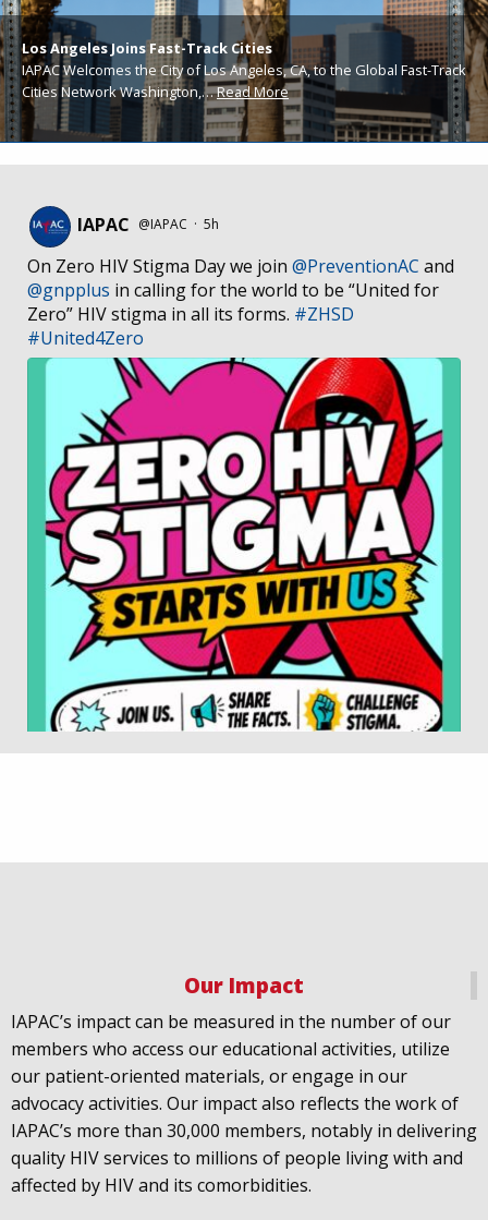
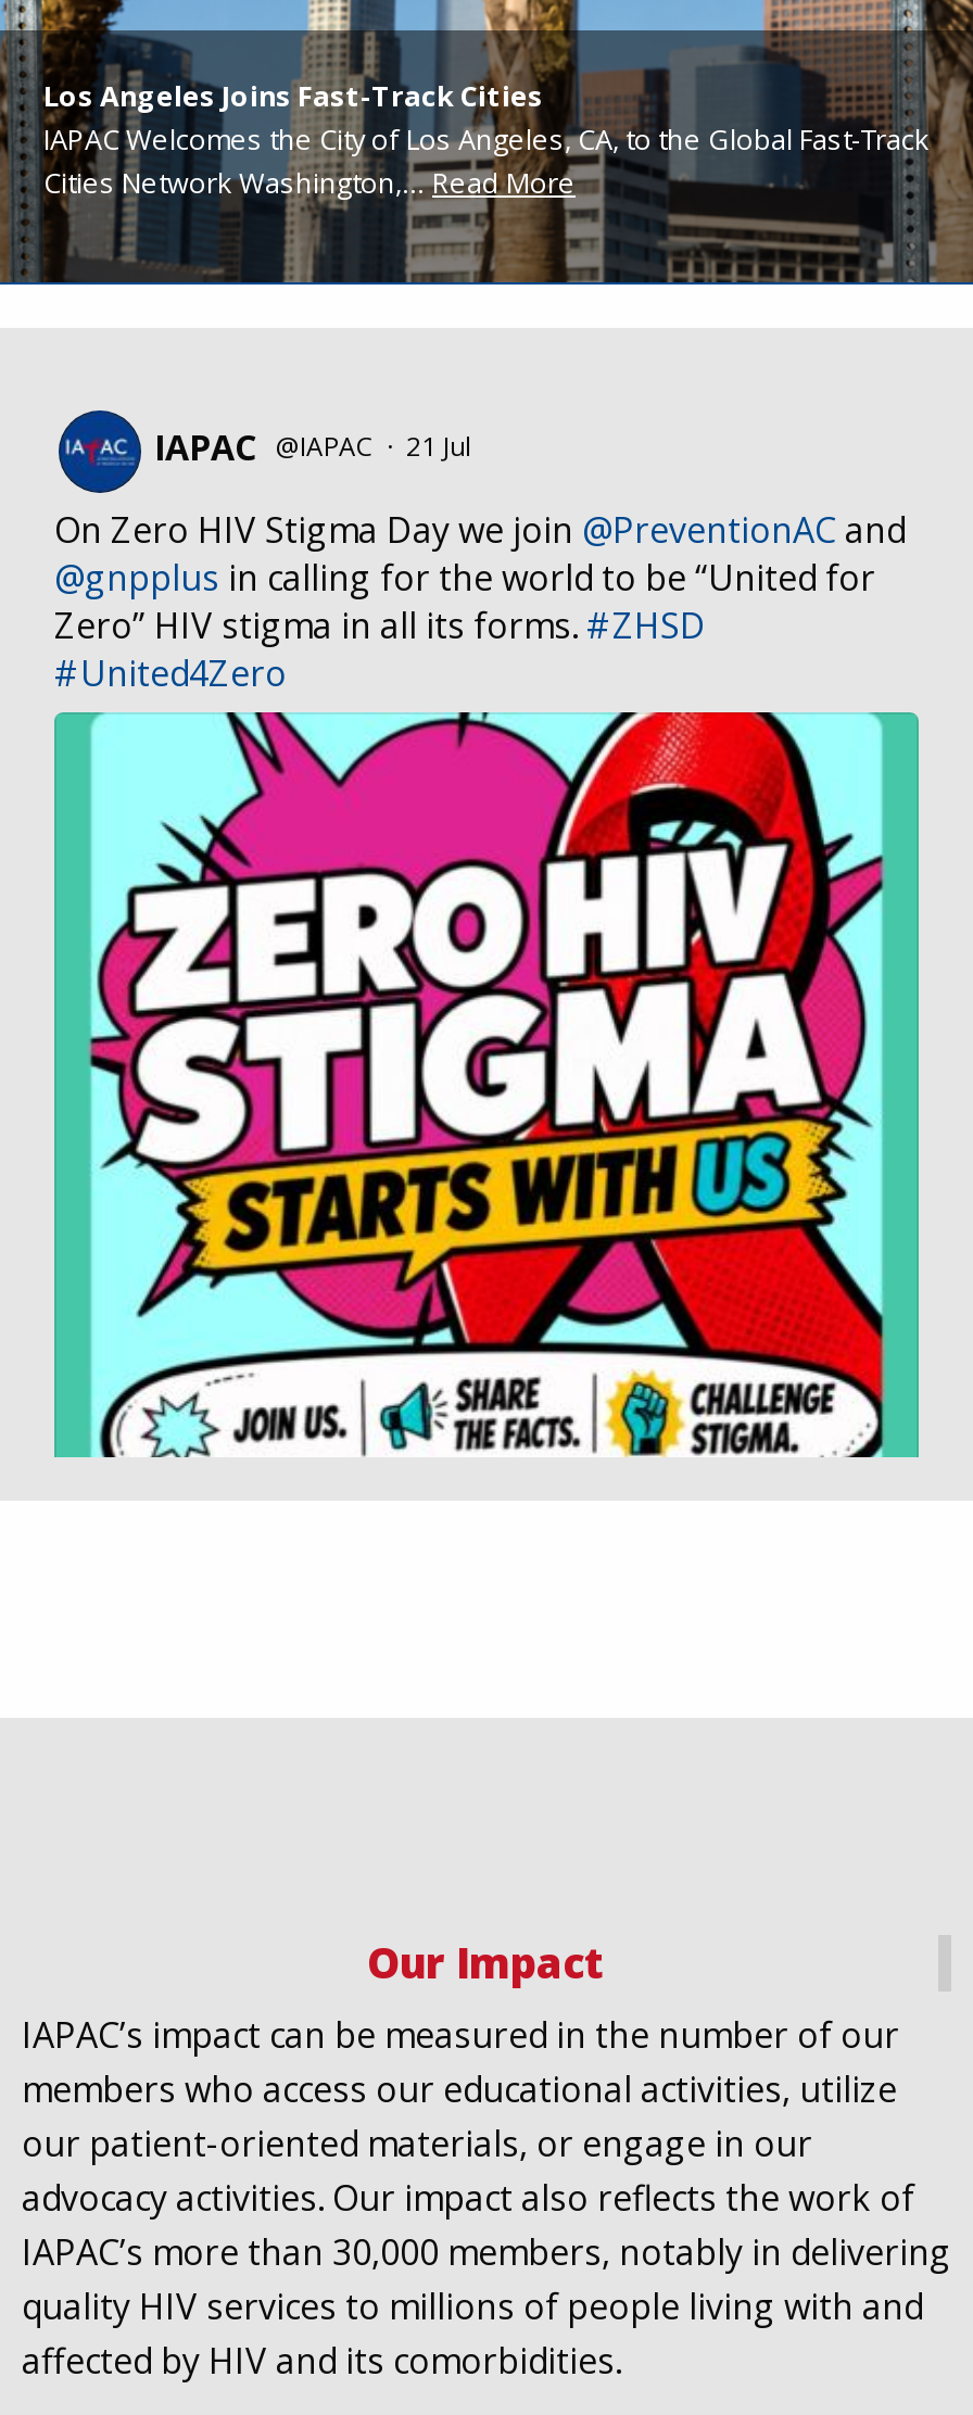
- IAPAC @IAPAC · 5h
+ IAPAC @IAPAC · 21 Jul
